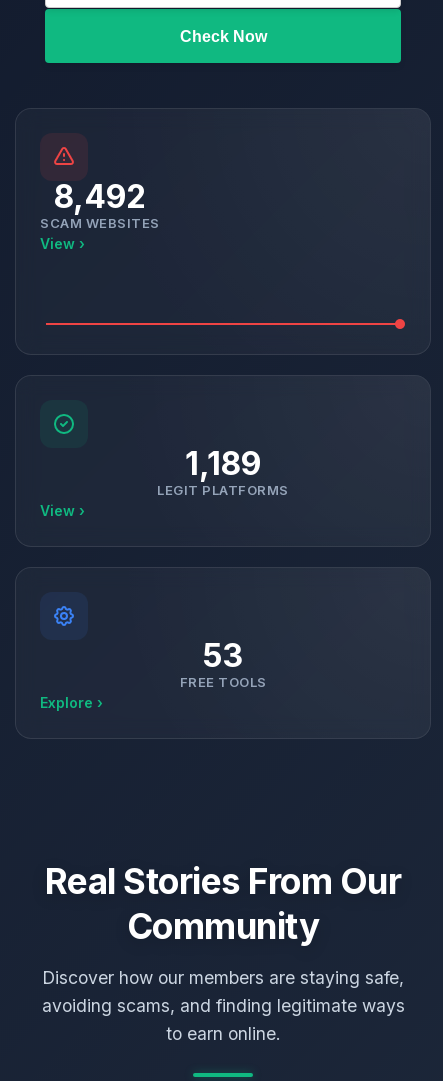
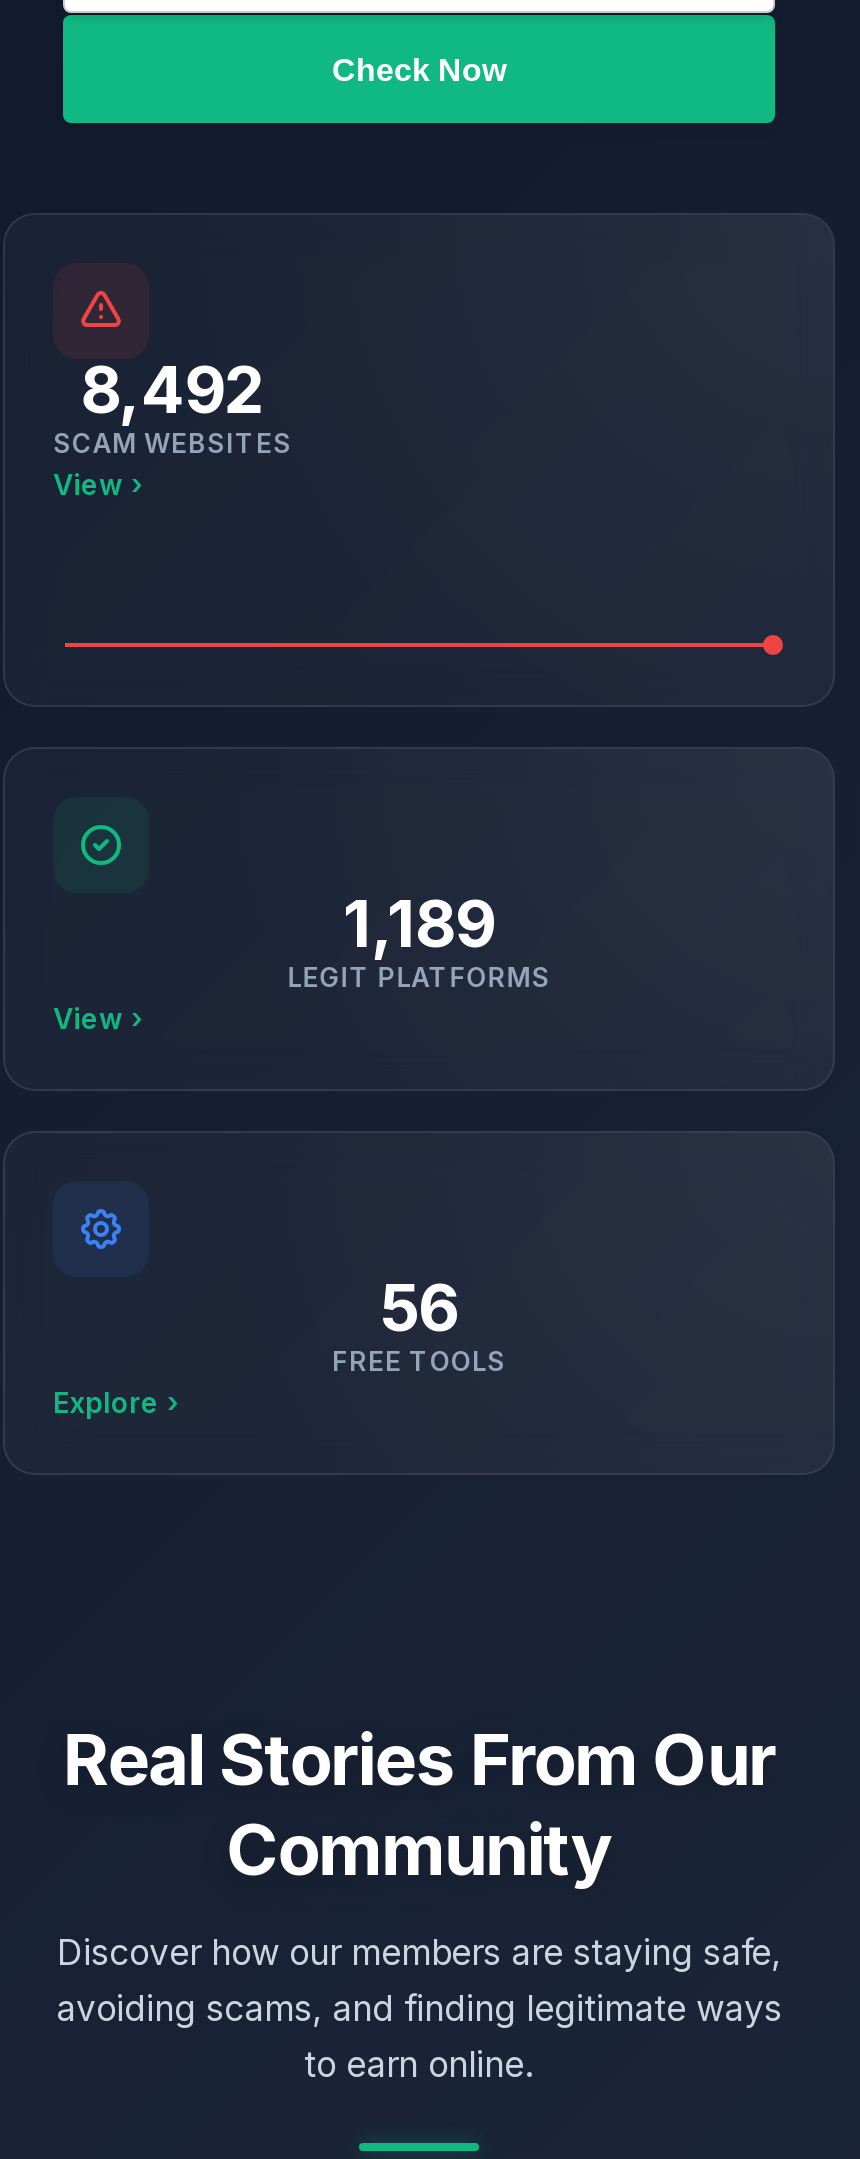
- 53
+ 56
